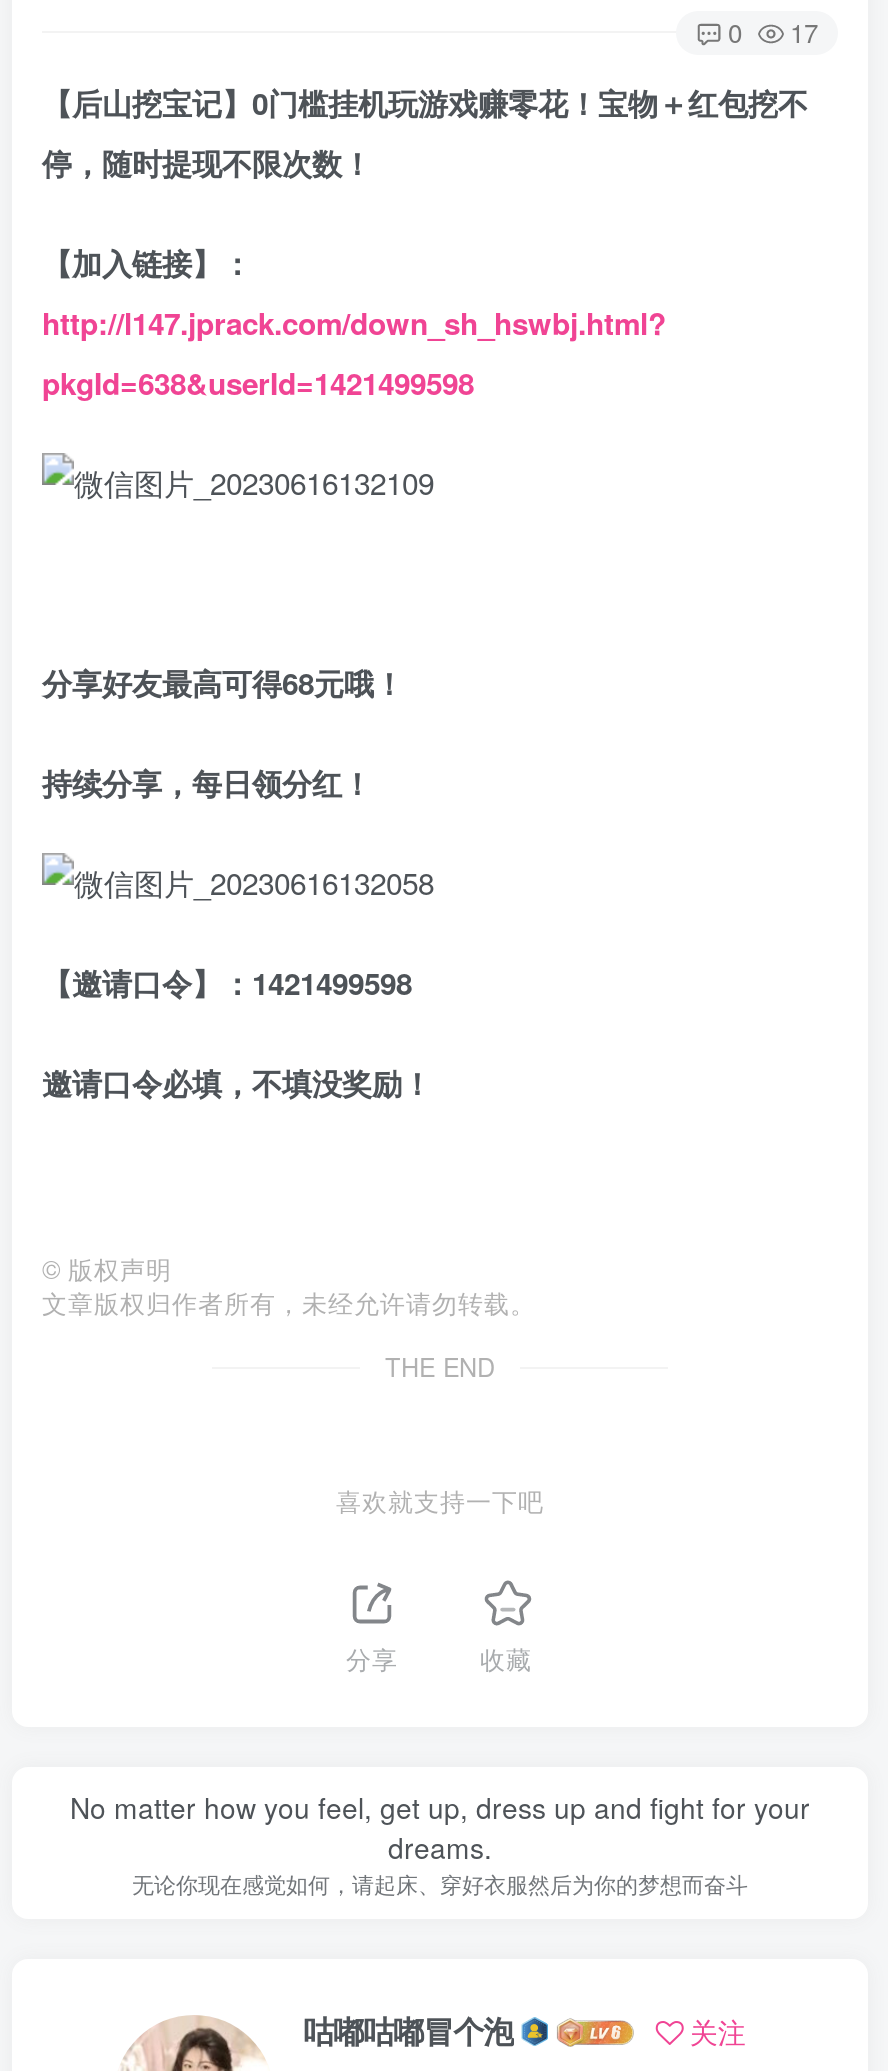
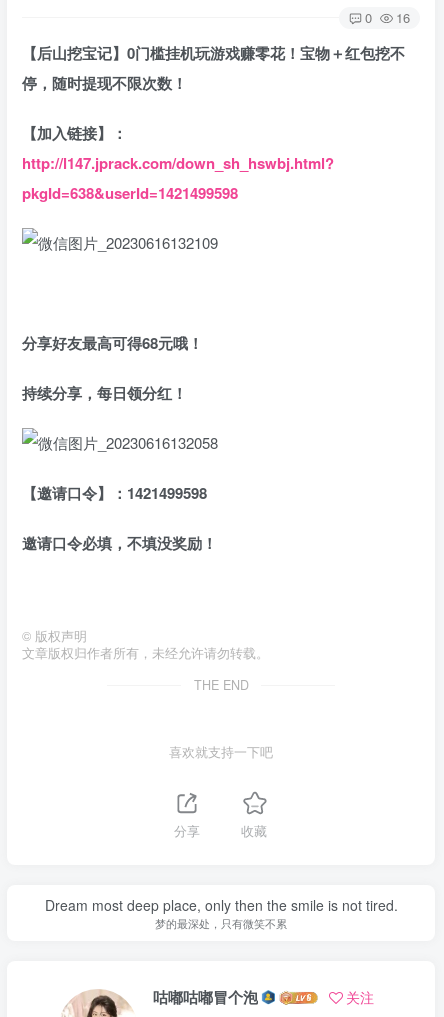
- 0 17
+ 0 16

- No matter how you feel, get up, dress up and fight for your
- dreams.
- 无论你现在感觉如何，请起床、穿好衣服然后为你的梦想而奋斗
+ Dream most deep place, only then the smile is not tired.
+ 梦的最深处，只有微笑不累
